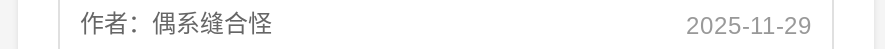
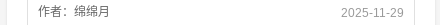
- 作者：偶系缝合怪
+ 作者：绵绵月
